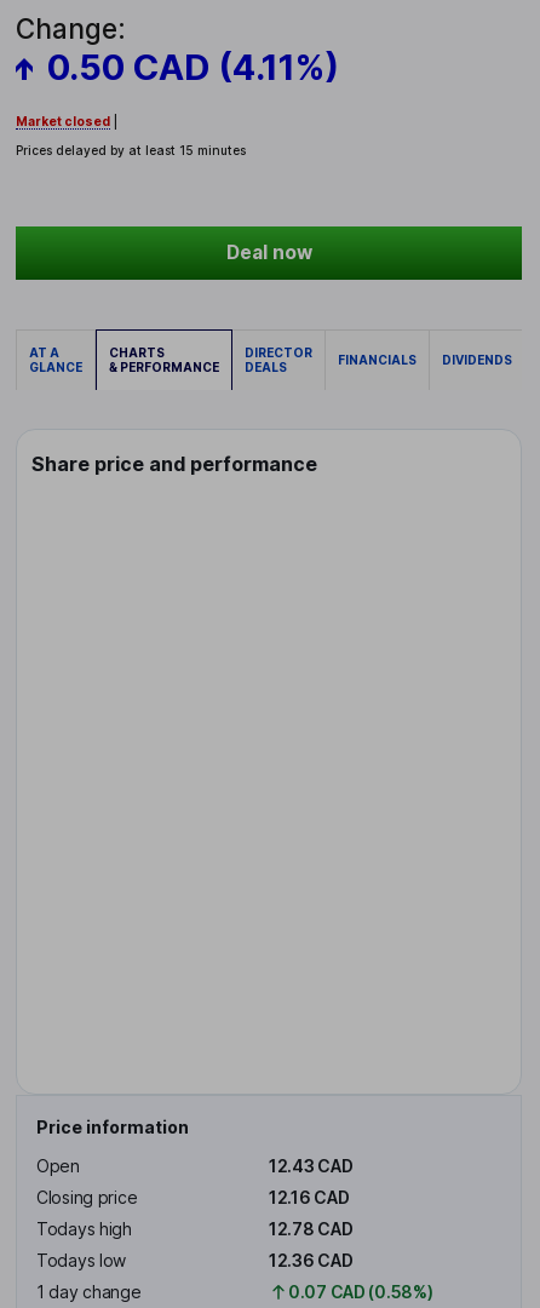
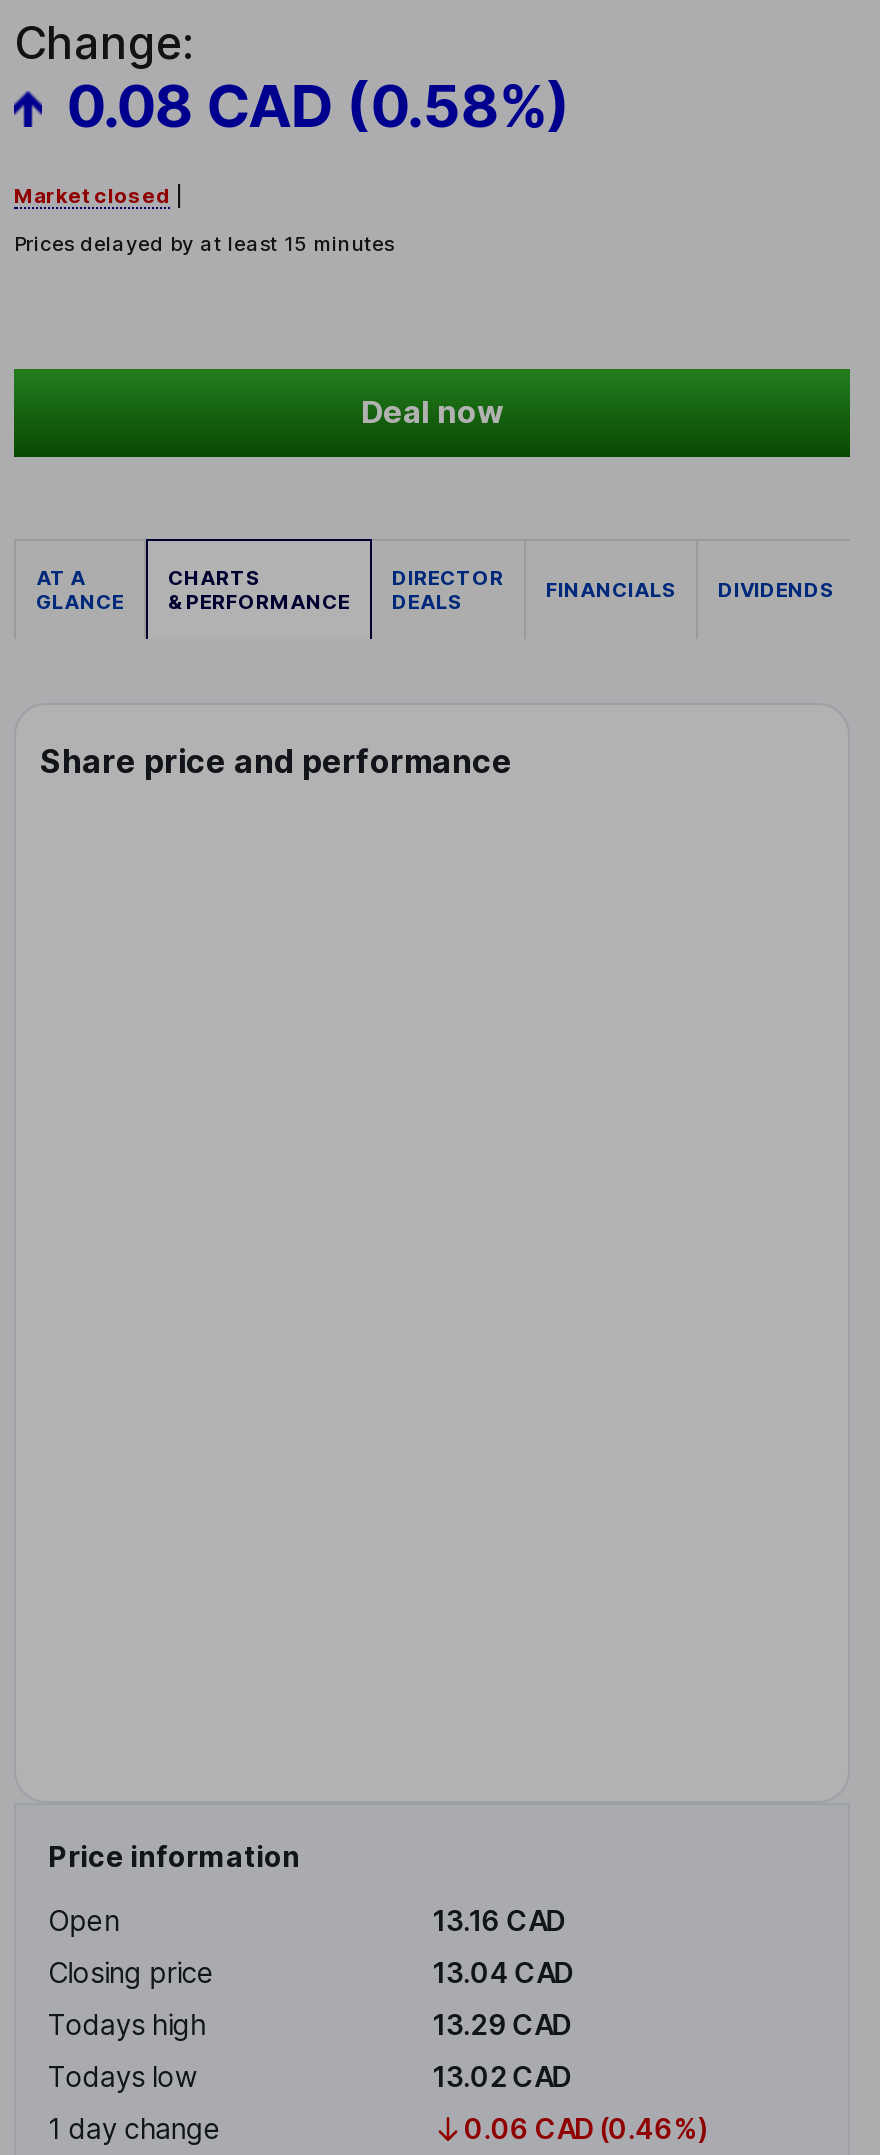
- 0.50 CAD (4.11%)
+ 0.08 CAD (0.58%)

- 12.43 CAD
+ 13.16 CAD

- 12.16 CAD
+ 13.04 CAD

- 12.78 CAD
+ 13.29 CAD

- 12.36 CAD
+ 13.02 CAD

- 0.07 CAD (0.58%)
+ 0.06 CAD (0.46%)
